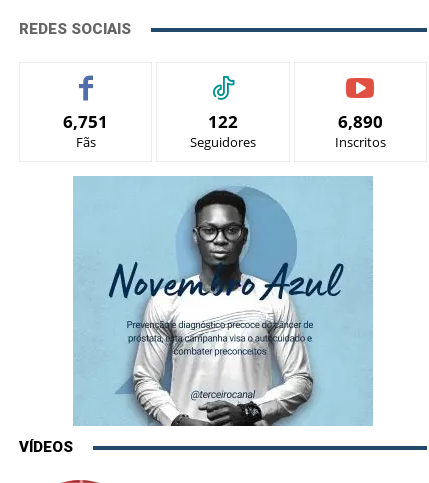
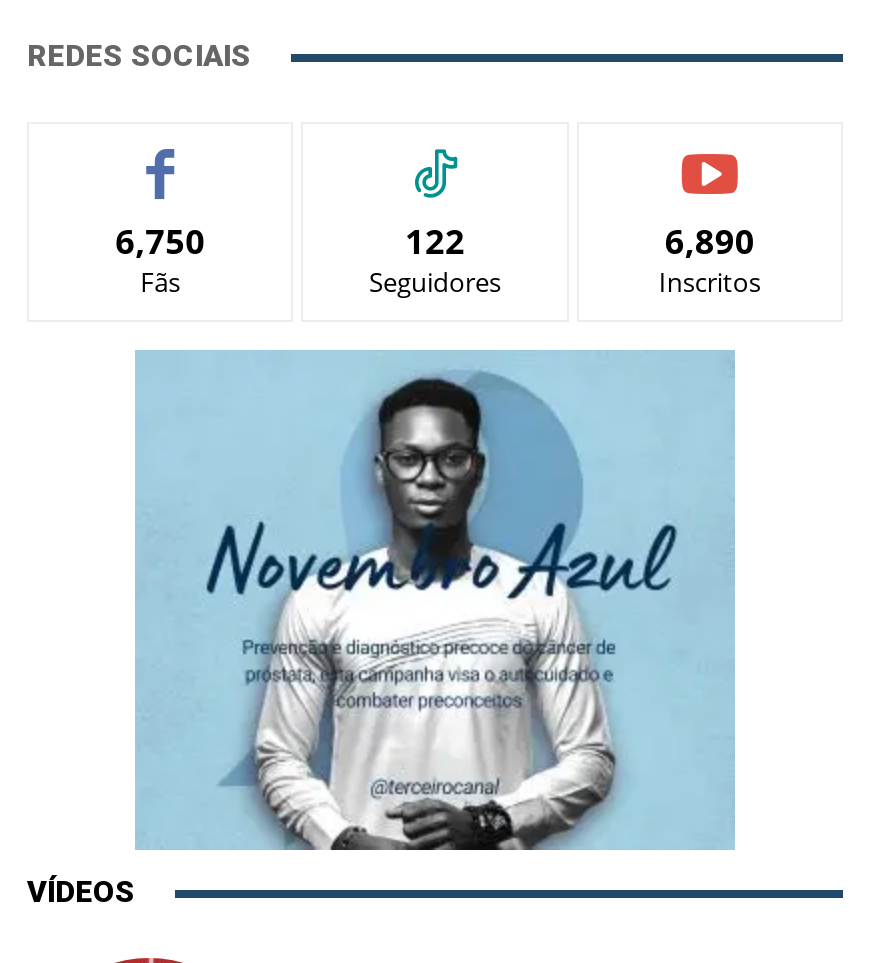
- 6,751
+ 6,750
